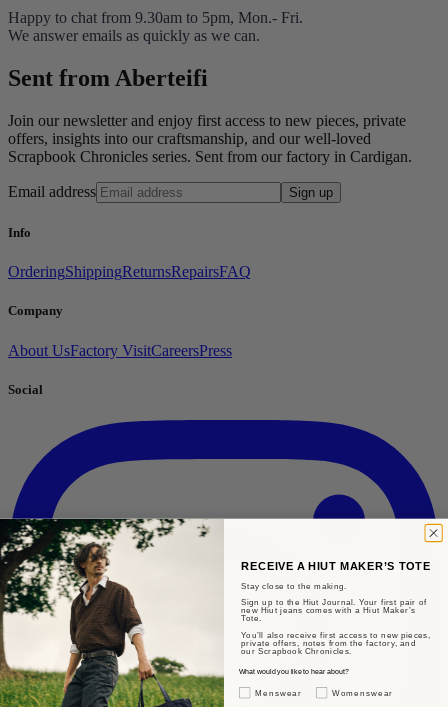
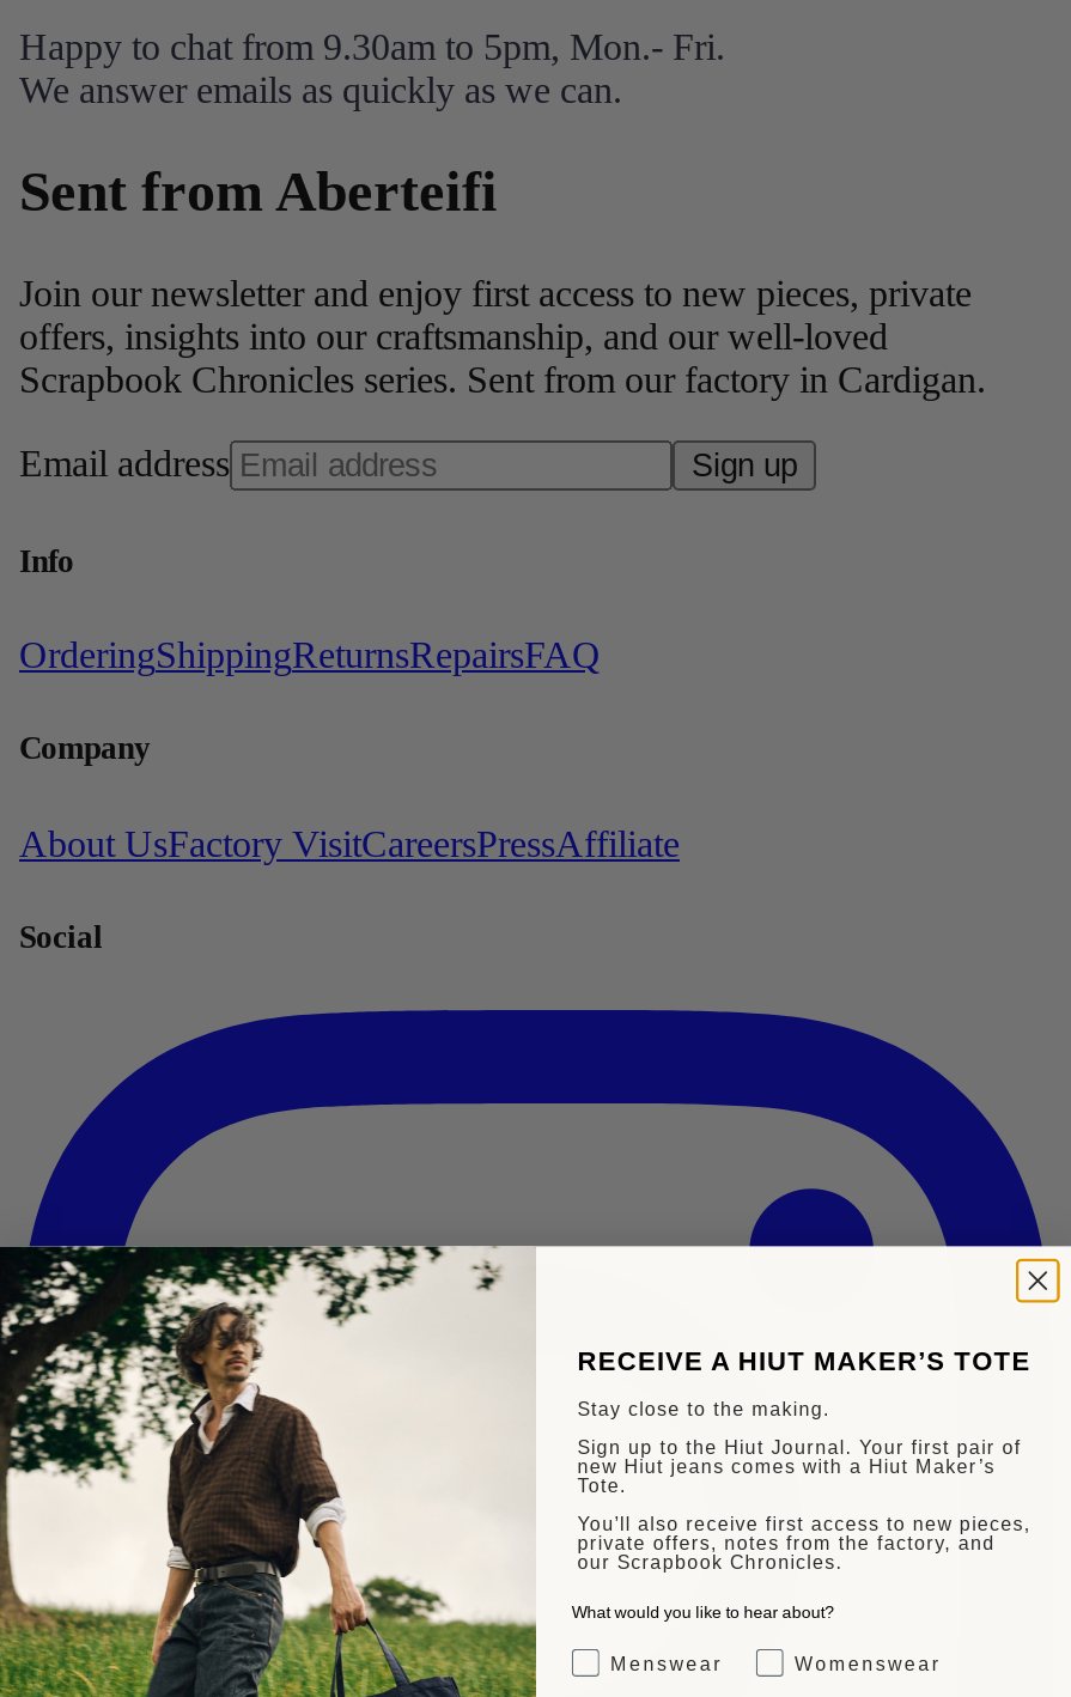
- About UsFactory VisitCareersPress
+ About UsFactory VisitCareersPressAffiliate
